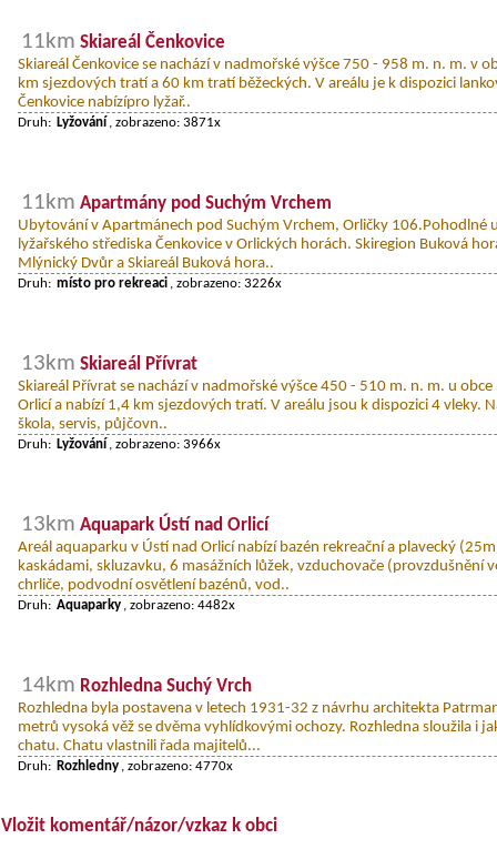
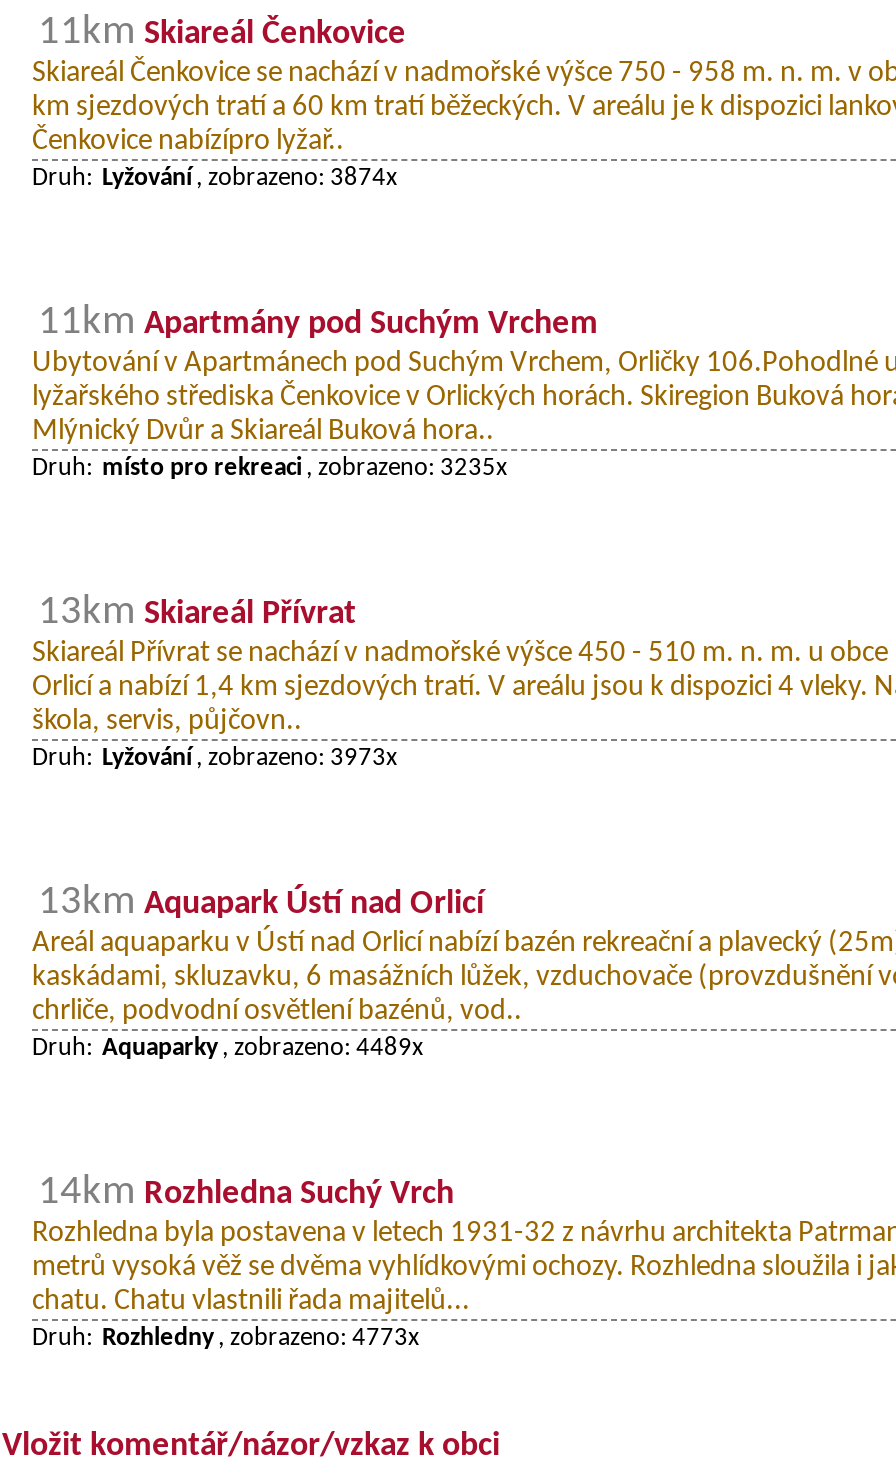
- Druh: Lyžování , zobrazeno: 3871x
+ Druh: Lyžování , zobrazeno: 3874x

- Druh: místo pro rekreaci , zobrazeno: 3226x
+ Druh: místo pro rekreaci , zobrazeno: 3235x

- Druh: Lyžování , zobrazeno: 3966x
+ Druh: Lyžování , zobrazeno: 3973x

- Druh: Aquaparky , zobrazeno: 4482x
+ Druh: Aquaparky , zobrazeno: 4489x

- Druh: Rozhledny , zobrazeno: 4770x
+ Druh: Rozhledny , zobrazeno: 4773x
